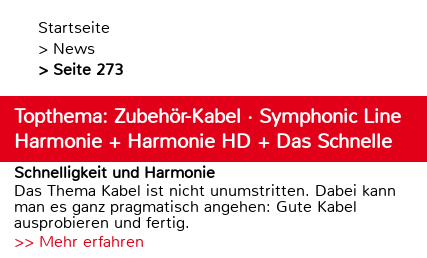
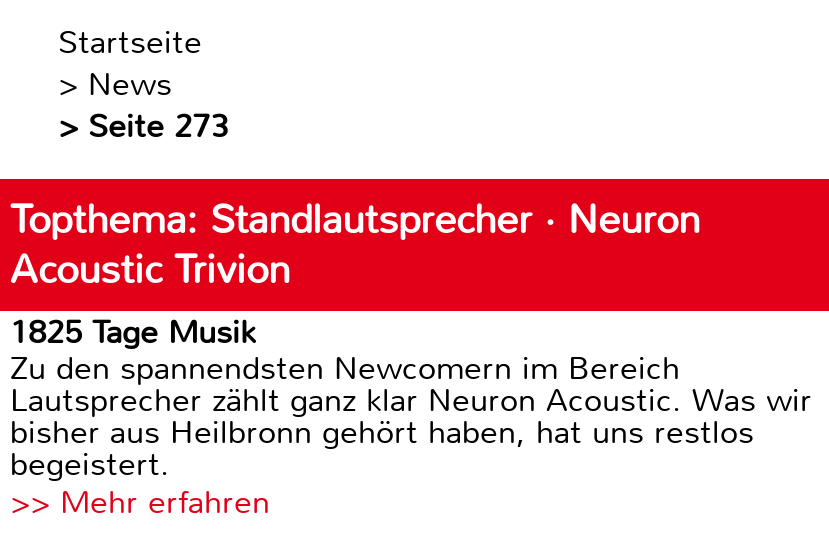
- Topthema: Zubehör-Kabel · Symphonic Line
- Harmonie + Harmonie HD + Das Schnelle
- Schnelligkeit und Harmonie
- Das Thema Kabel ist nicht unumstritten. Dabei kann
- man es ganz pragmatisch angehen: Gute Kabel
- ausprobieren und fertig.
+ Topthema: Standlautsprecher · Neuron
+ Acoustic Trivion
+ 1825 Tage Musik
+ Zu den spannendsten Newcomern im Bereich
+ Lautsprecher zählt ganz klar Neuron Acoustic. Was wir
+ bisher aus Heilbronn gehört haben, hat uns restlos
+ begeistert.
